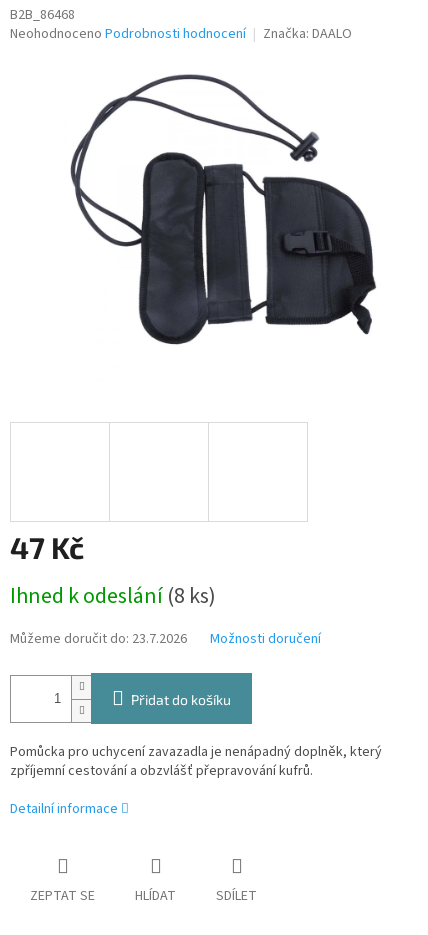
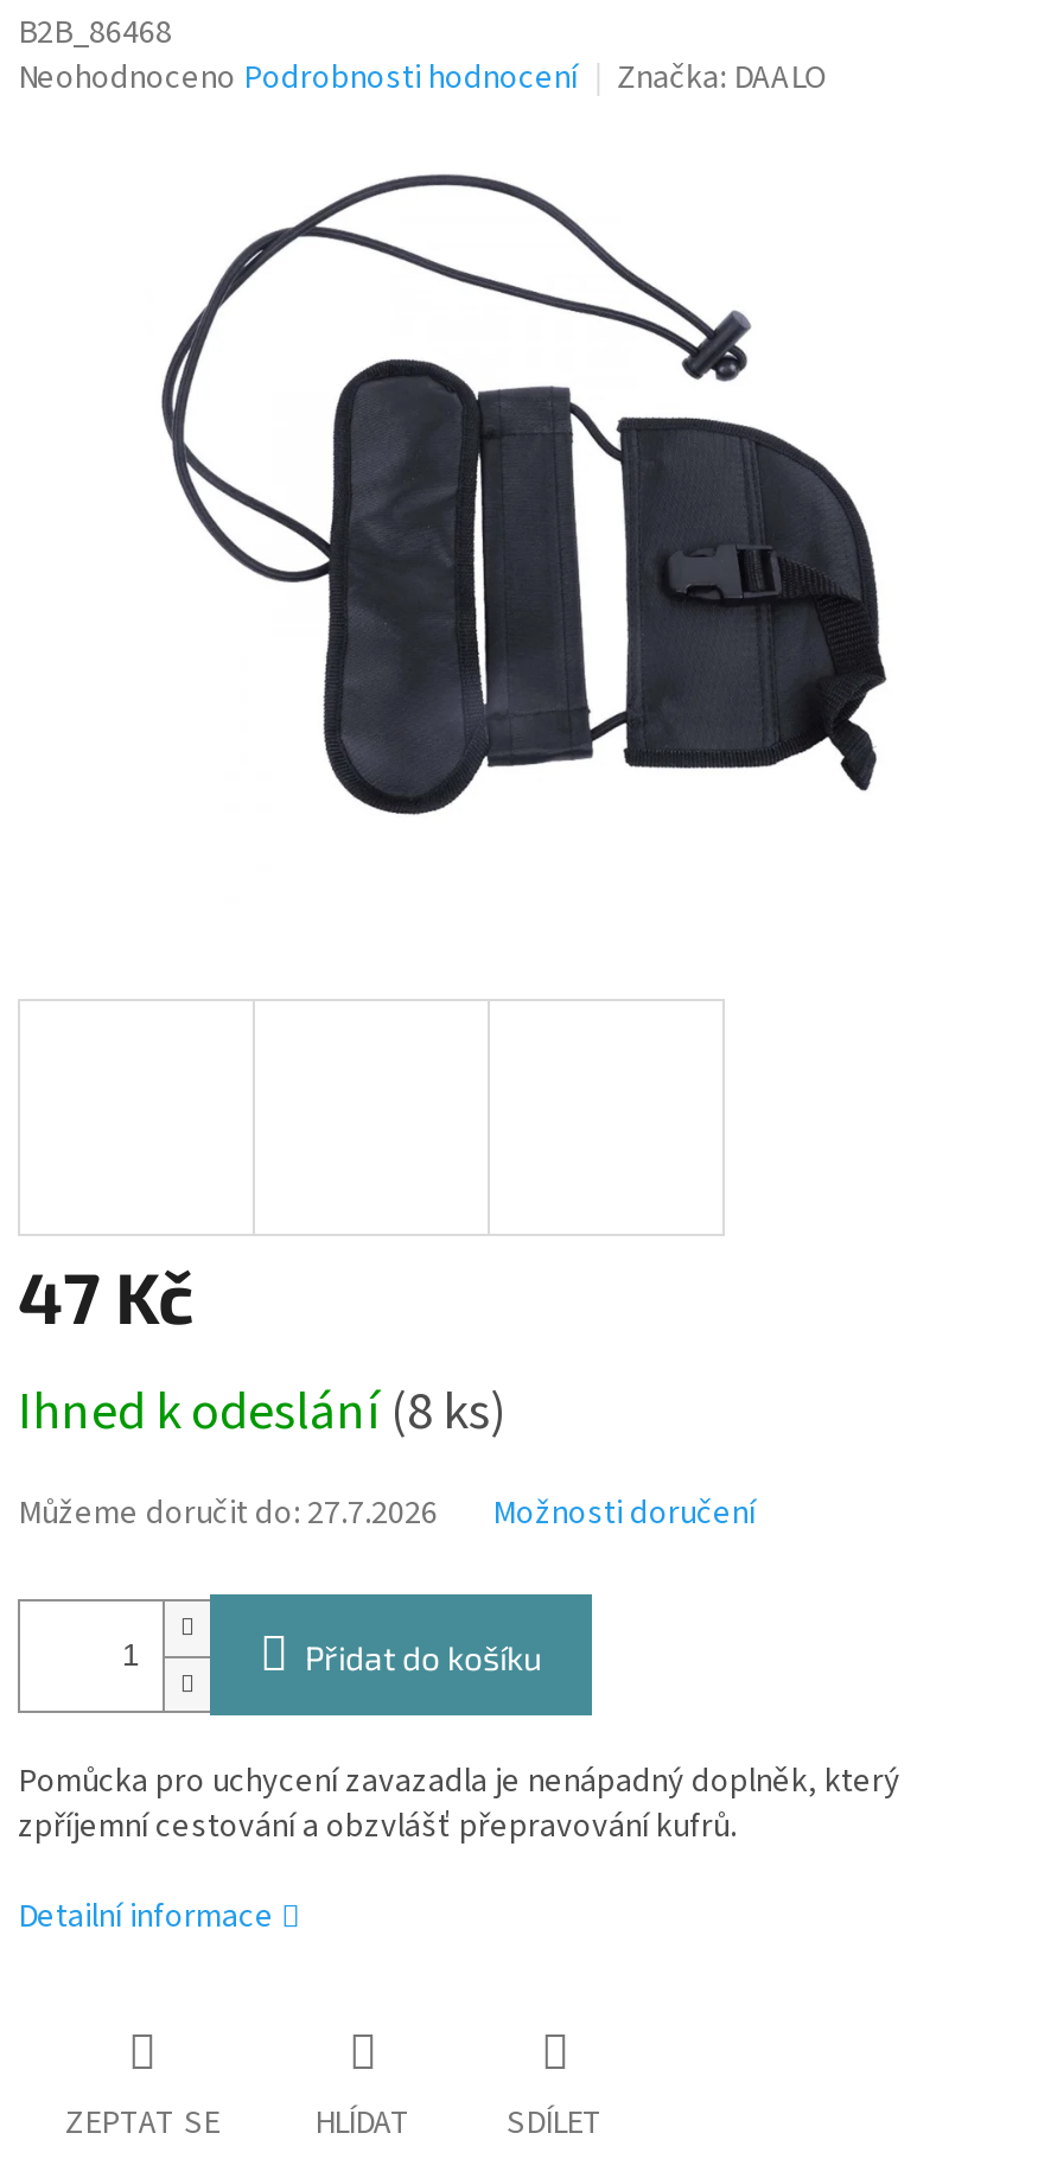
- Můžeme doručit do: 23.7.2026
+ Můžeme doručit do: 27.7.2026
